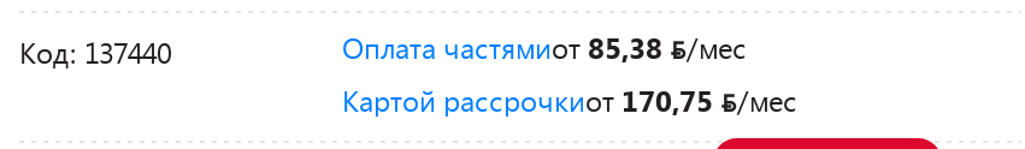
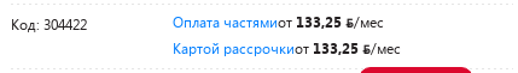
- Код: 137440
- Оплата частямиот 85,38
+ Код: 304422
+ Оплата частямиот 133,25

- Картой рассрочкиот 170,75
+ Картой рассрочкиот 133,25
